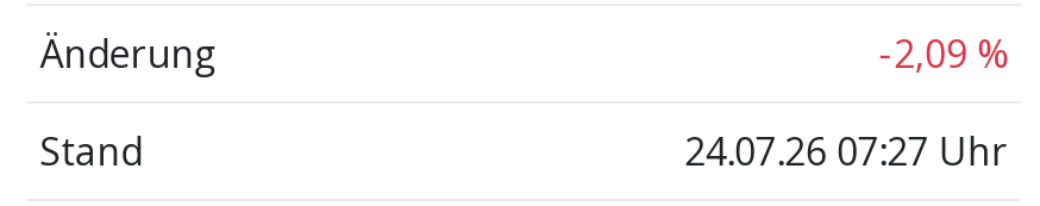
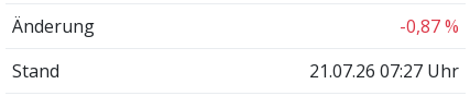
- -2,09 %
+ -0,87 %

- 24.07.26 07:27 Uhr
+ 21.07.26 07:27 Uhr
